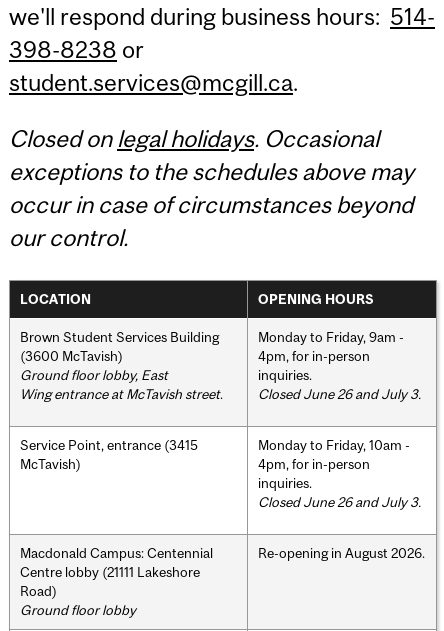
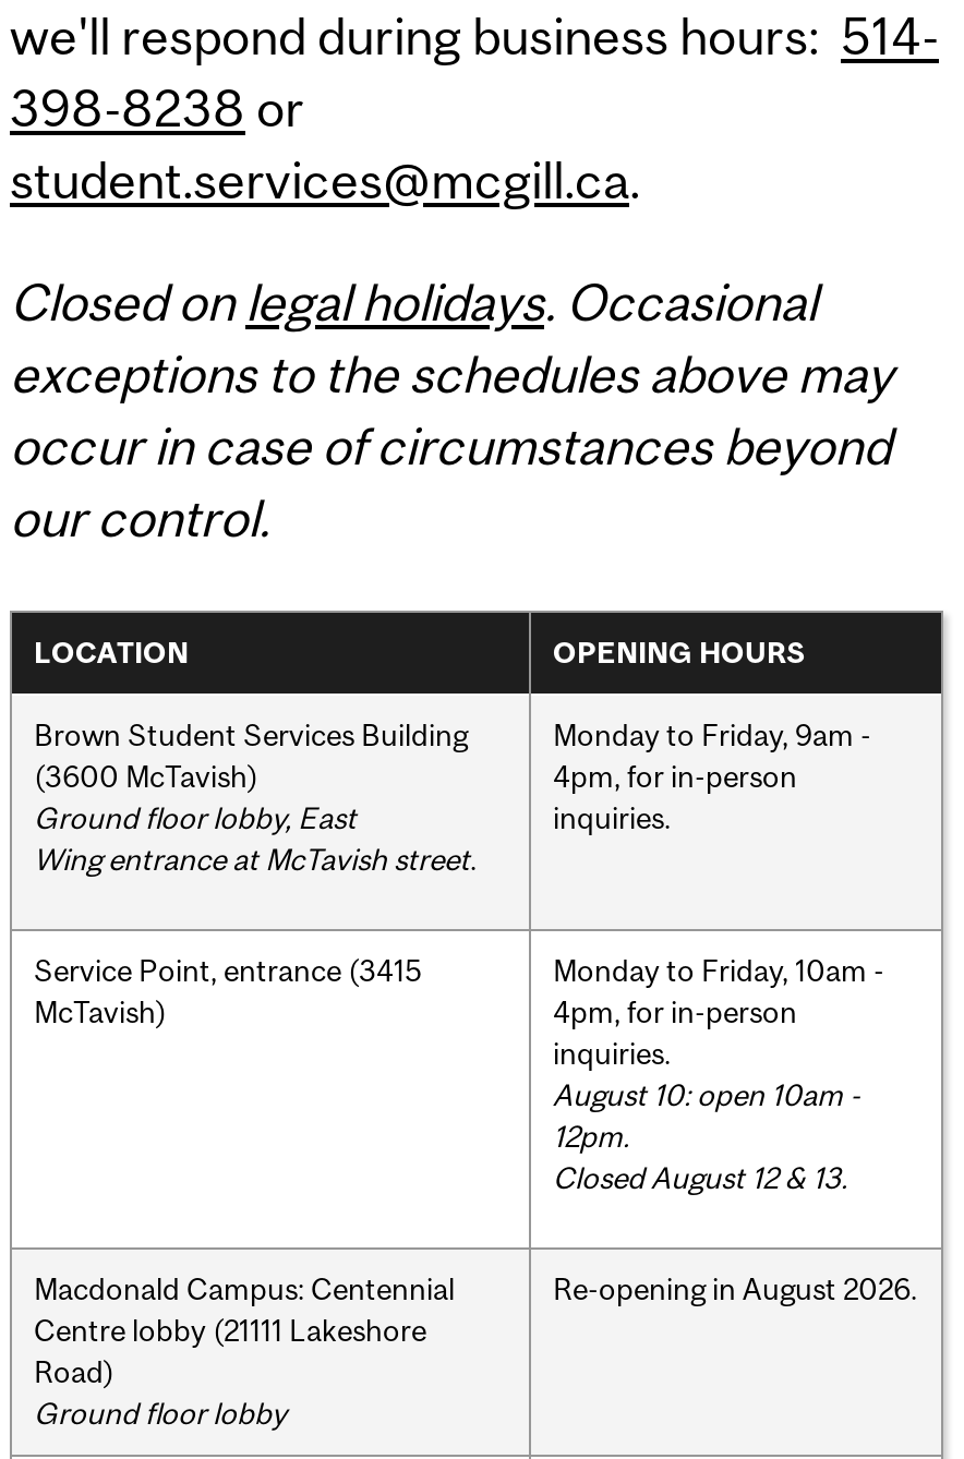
- Closed June 26 and July 3.

- Closed June 26 and July 3.
+ August 10: open 10am -
+ 12pm.
+ Closed August 12 & 13.
